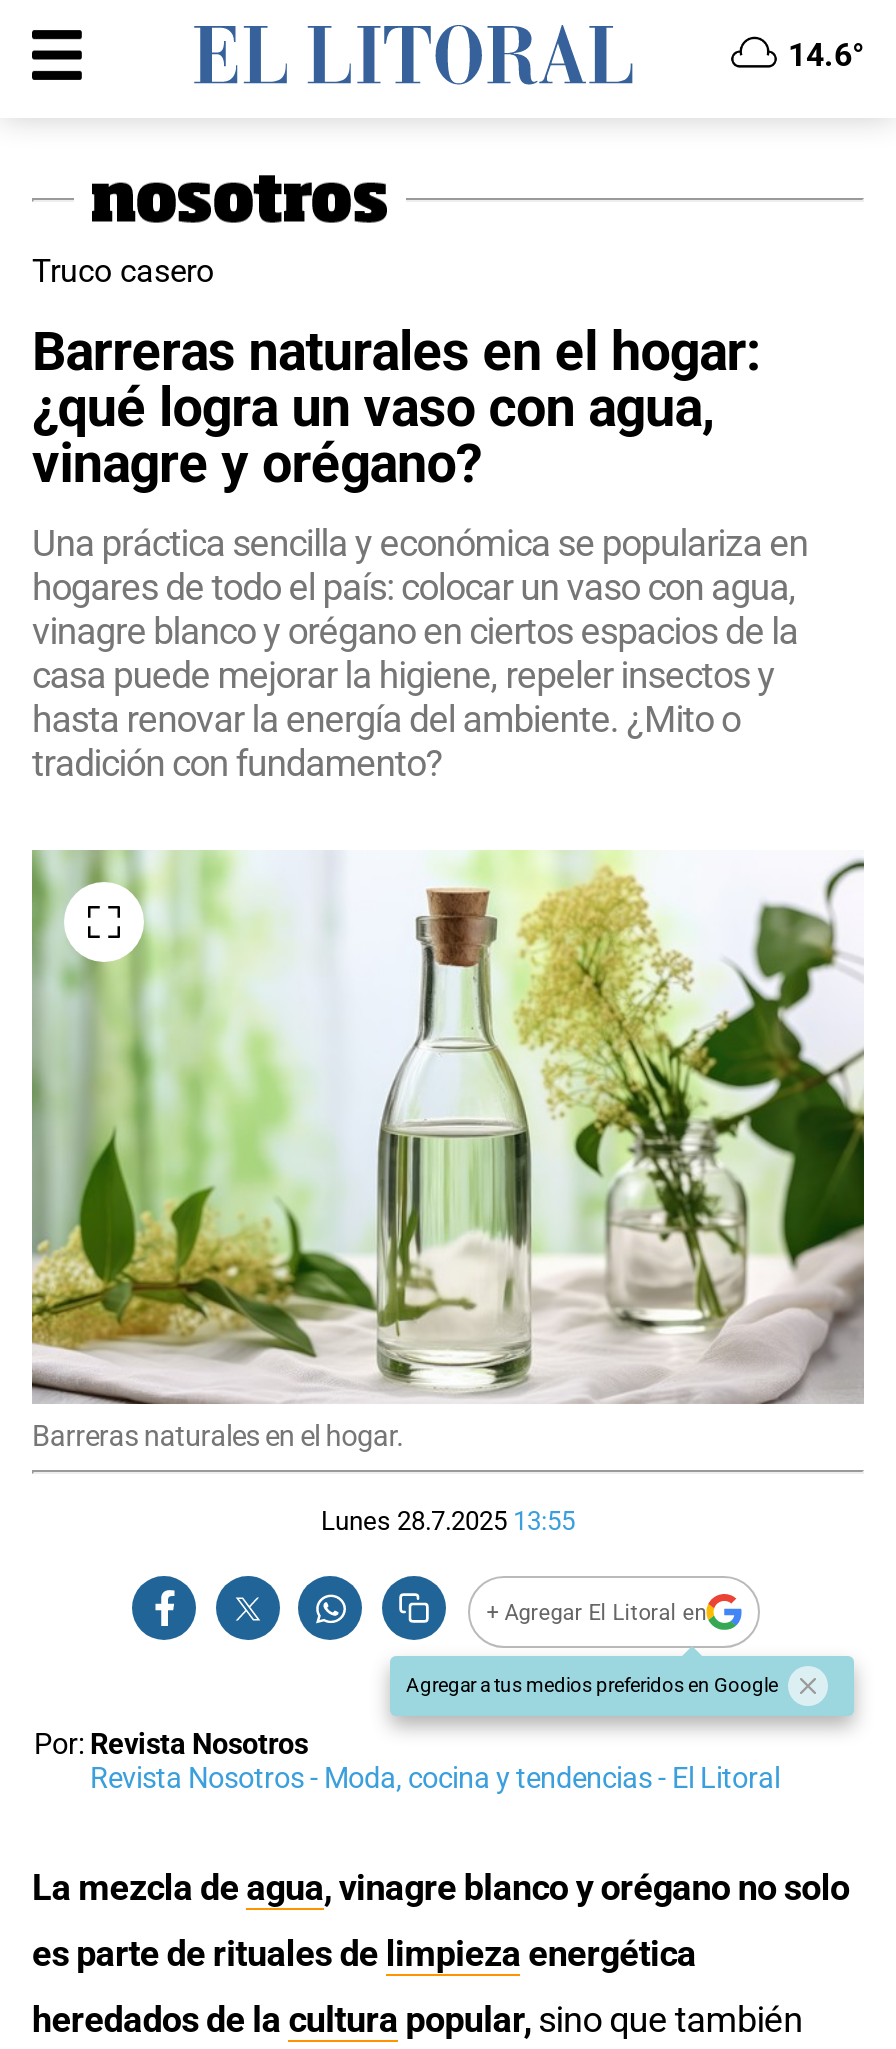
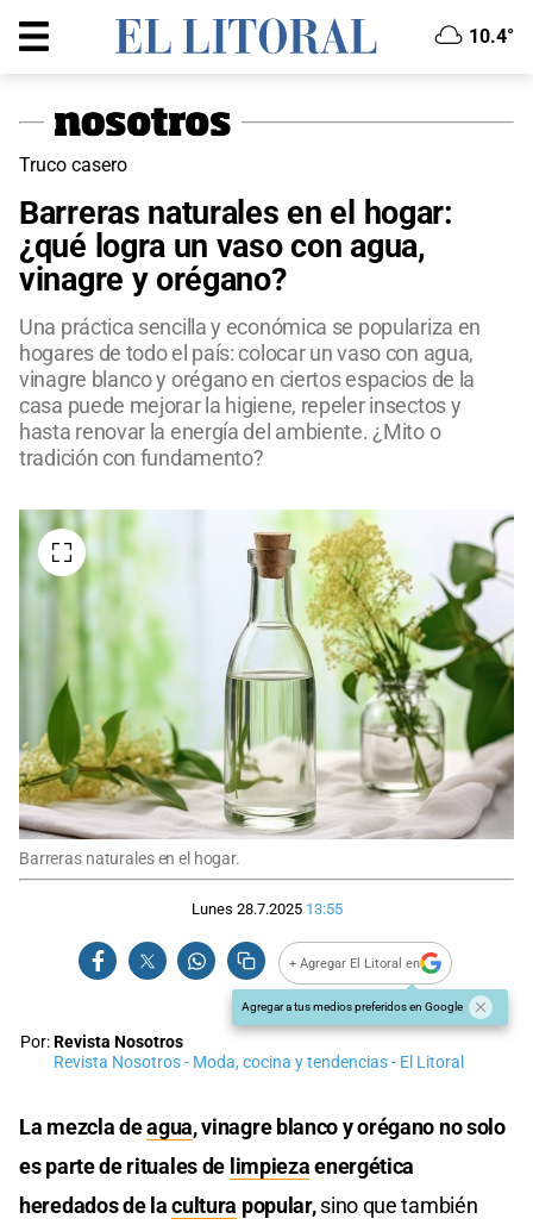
- 14.6°
+ 10.4°
